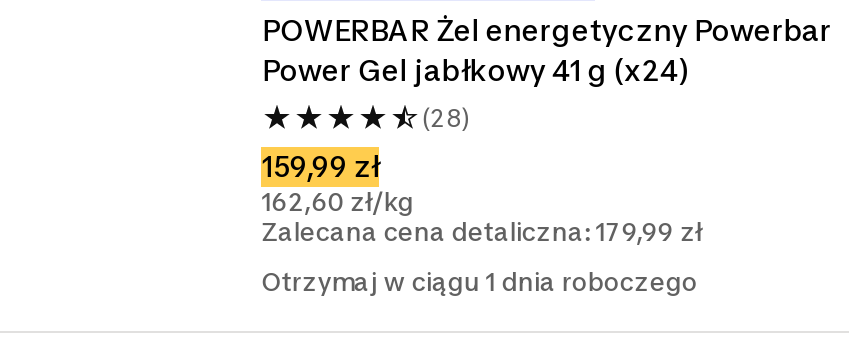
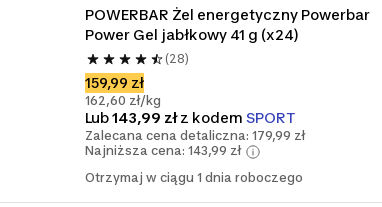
+ Lub 143,99 zł z kodem SPORT

+ Najniższa cena: 143,99 zł
